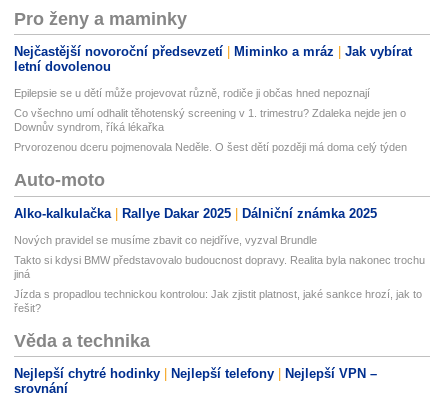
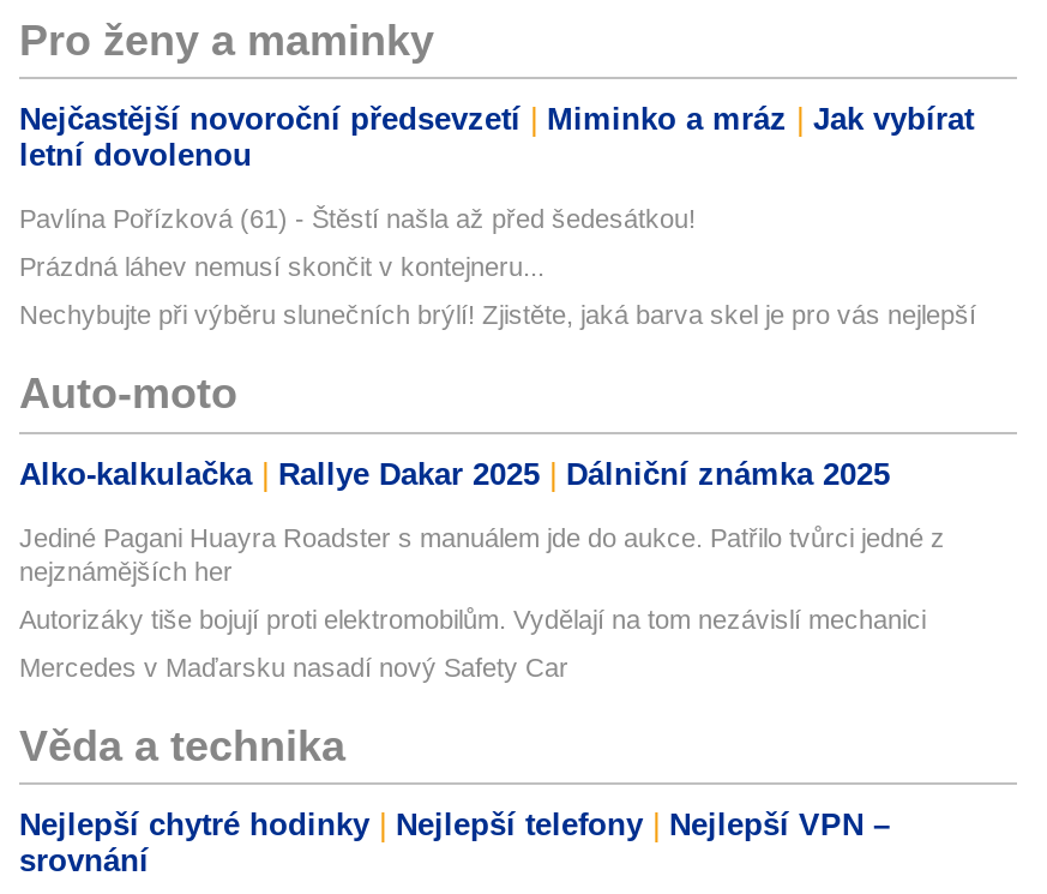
- Epilepsie se u dětí může projevovat různě, rodiče ji občas hned nepoznají
+ Pavlína Pořízková (61) - Štěstí našla až před šedesátkou!

- Co všechno umí odhalit těhotenský screening v 1. trimestru? Zdaleka nejde jen o
- Downův syndrom, říká lékařka
+ Prázdná láhev nemusí skončit v kontejneru...

- Prvorozenou dceru pojmenovala Neděle. O šest dětí později má doma celý týden
+ Nechybujte při výběru slunečních brýlí! Zjistěte, jaká barva skel je pro vás nejlepší

- Nových pravidel se musíme zbavit co nejdříve, vyzval Brundle
+ Jediné Pagani Huayra Roadster s manuálem jde do aukce. Patřilo tvůrci jedné z
+ nejznámějších her

- Takto si kdysi BMW představovalo budoucnost dopravy. Realita byla nakonec trochu
- jiná
+ Autorizáky tiše bojují proti elektromobilům. Vydělají na tom nezávislí mechanici

- Jízda s propadlou technickou kontrolou: Jak zjistit platnost, jaké sankce hrozí, jak to
- řešit?
+ Mercedes v Maďarsku nasadí nový Safety Car
